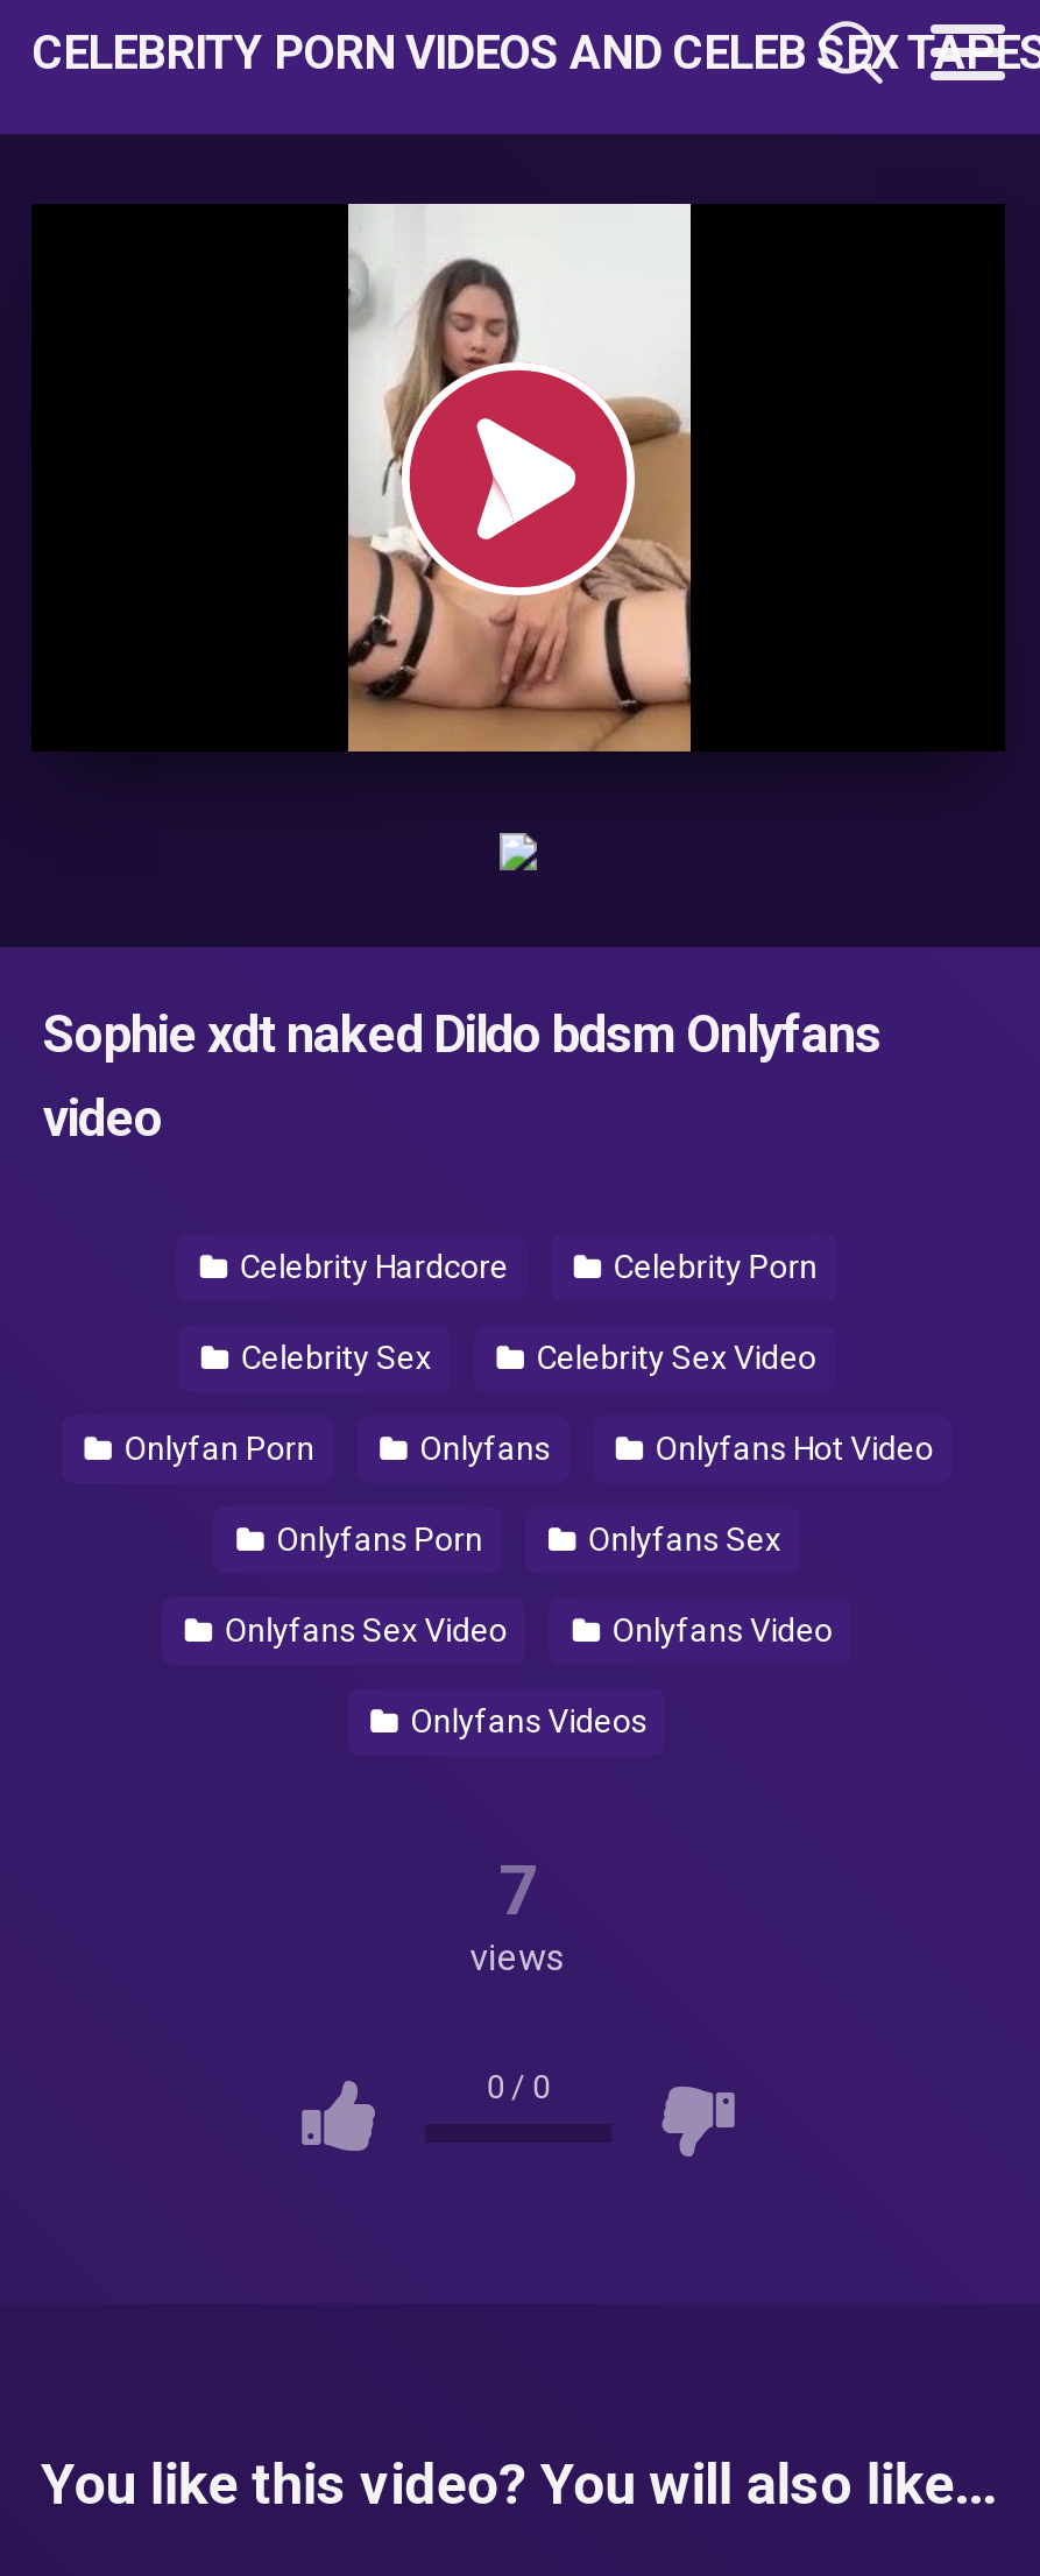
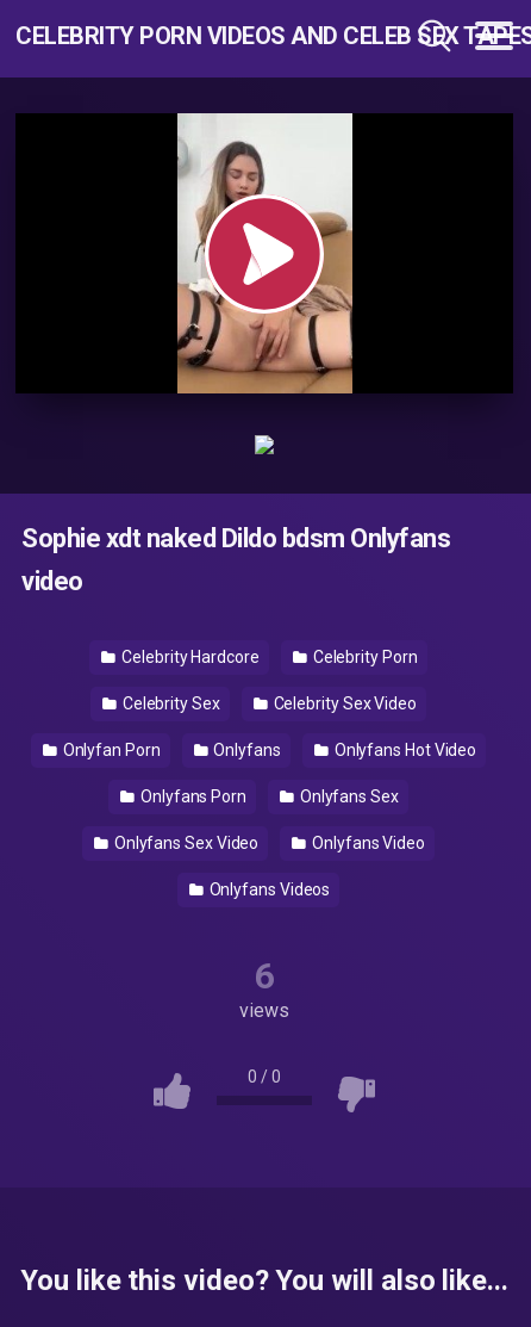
- 7
+ 6
